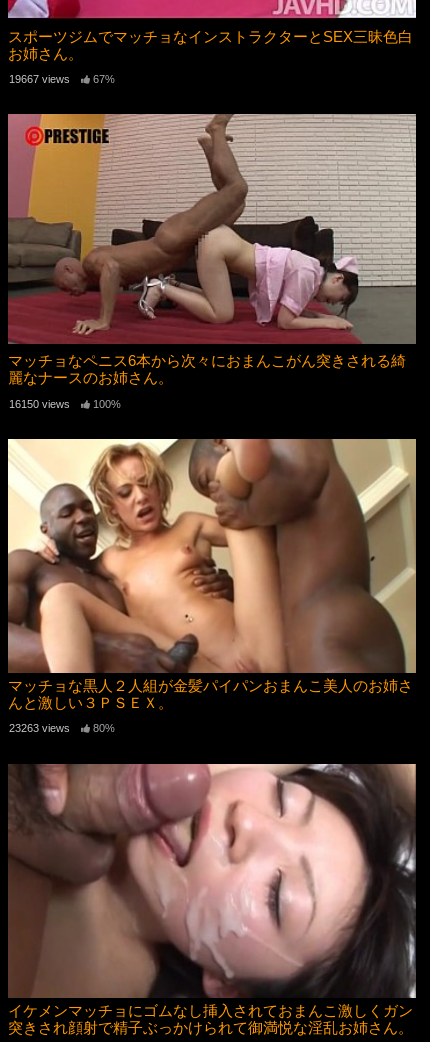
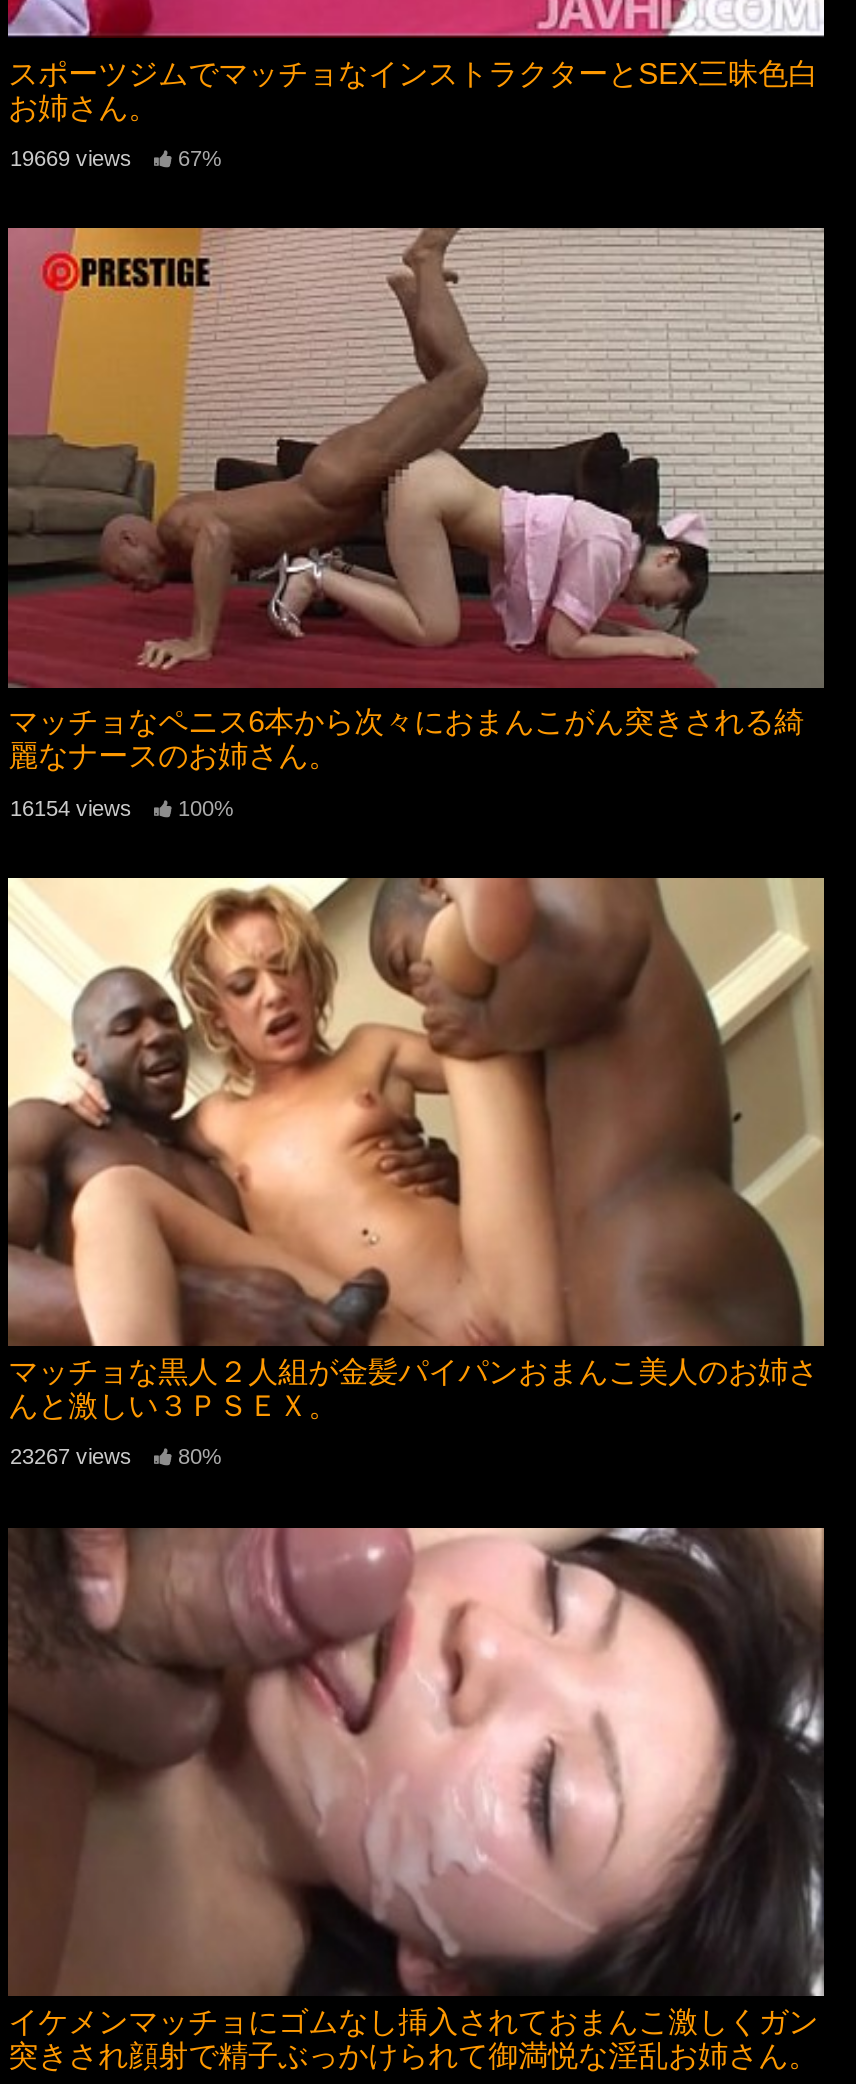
- 19667 views 67%
+ 19669 views 67%

- 16150 views 100%
+ 16154 views 100%

- 23263 views 80%
+ 23267 views 80%
